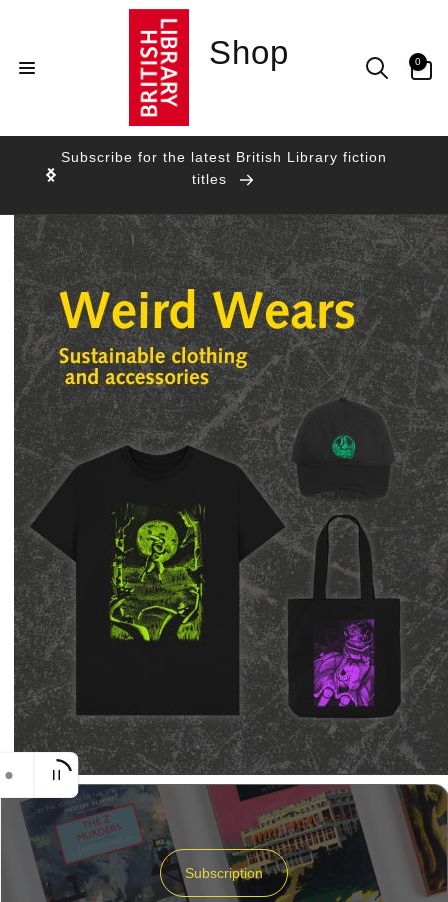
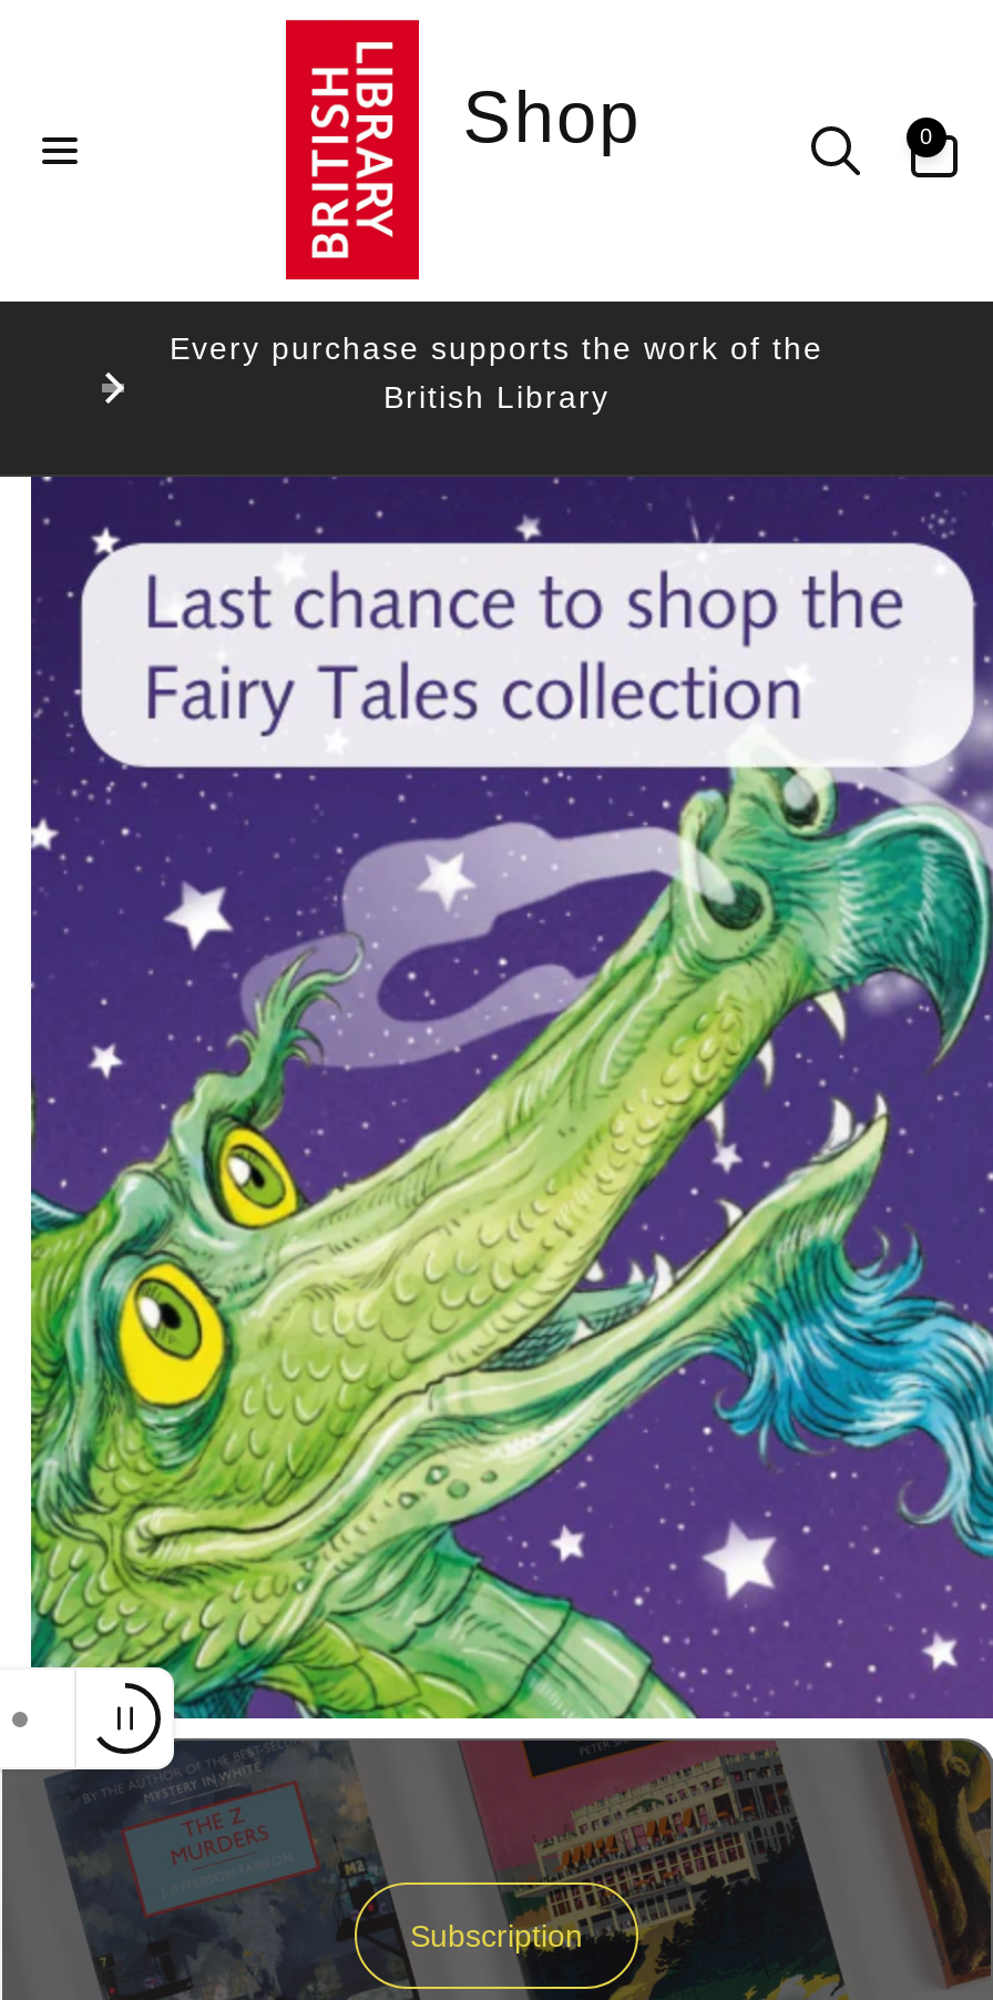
- Subscribe for the latest British Library fiction
- titles
+ Every purchase supports the work of the
+ British Library

- [image]
+ [image]
